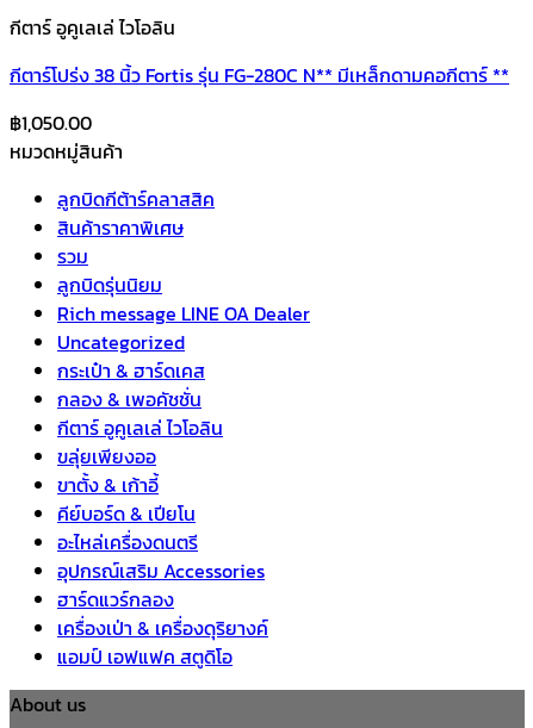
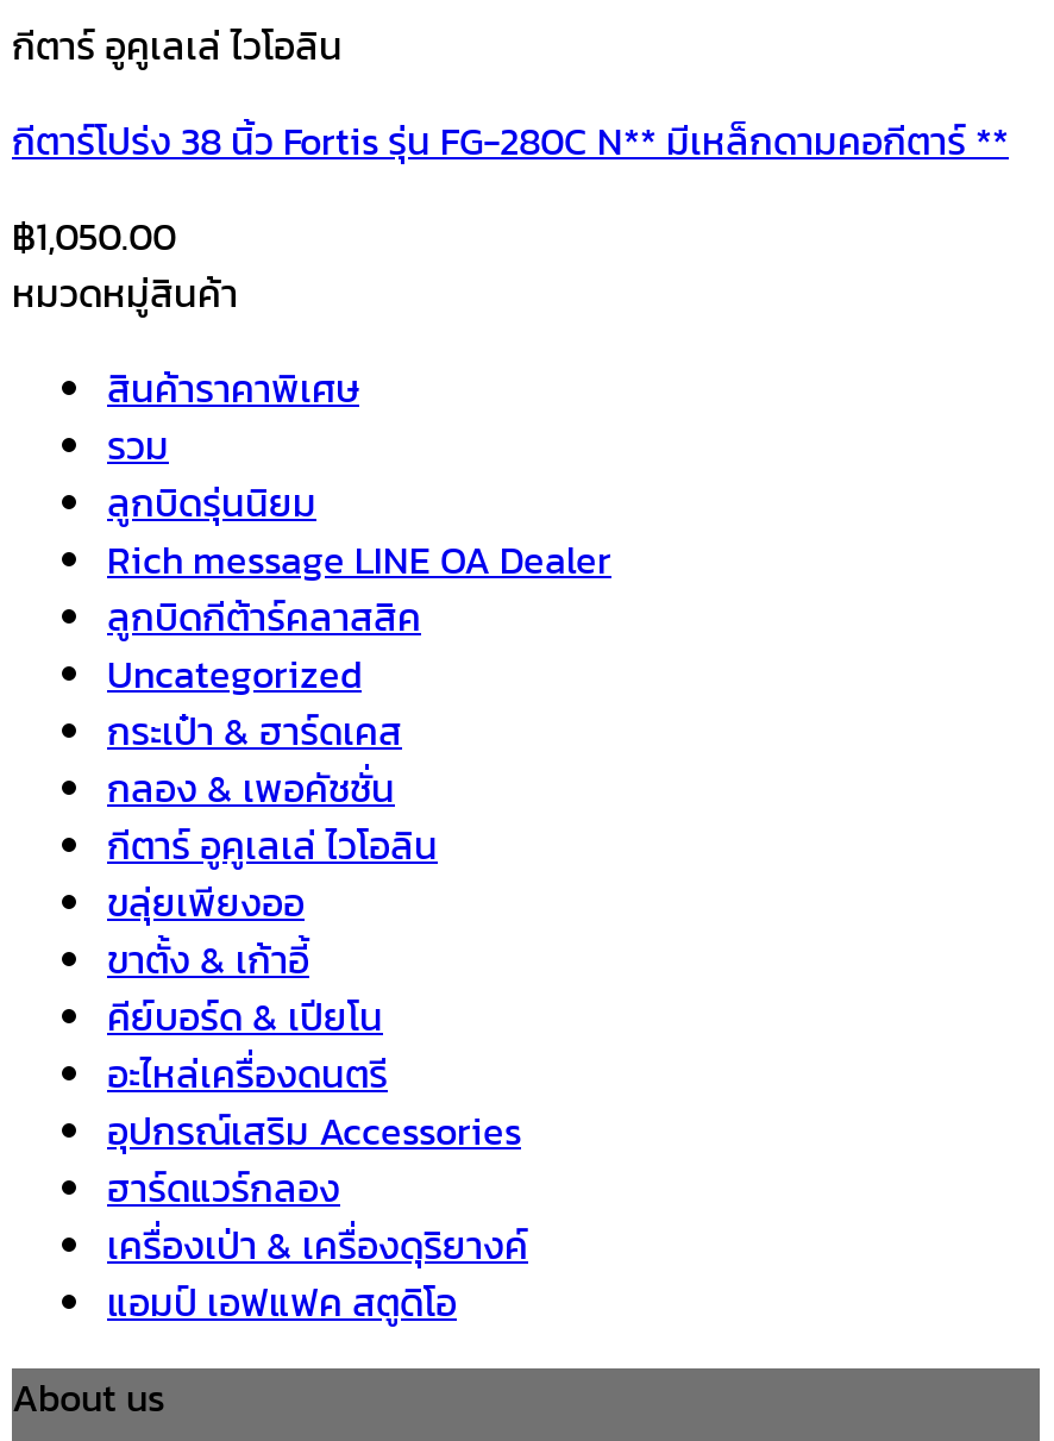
moved down: ลูกบิดกีต้าร์คลาสสิค

moved up: สินค้าราคาพิเศษ | ลูกบิดรุ่นนิยม | Rich message LINE OA Dealer
